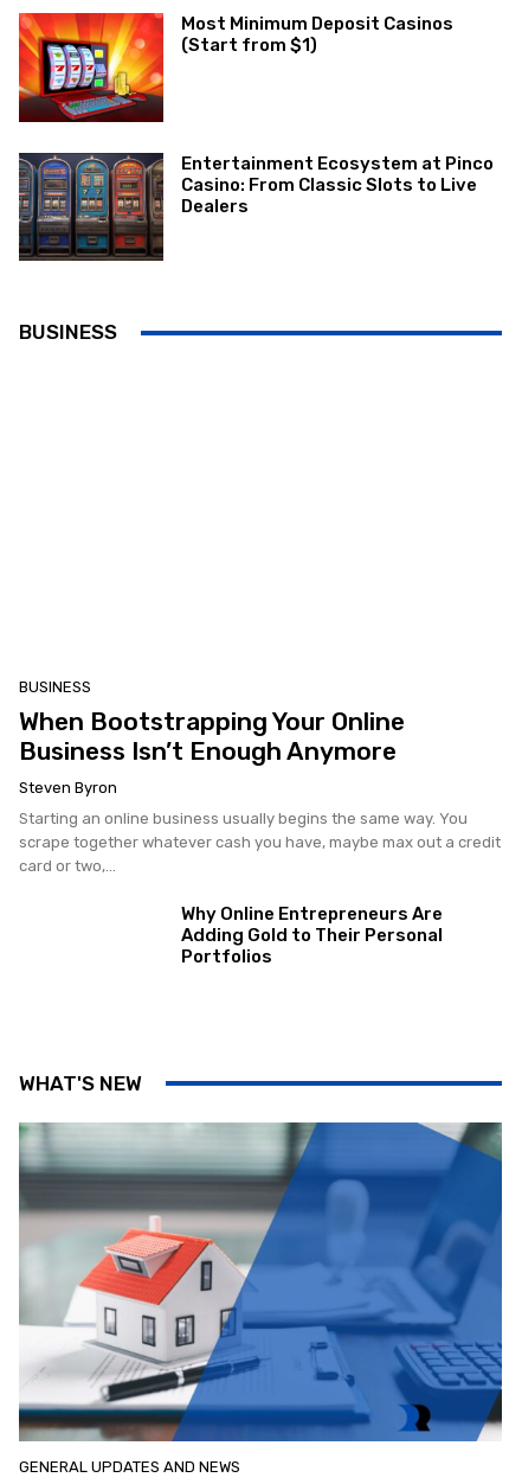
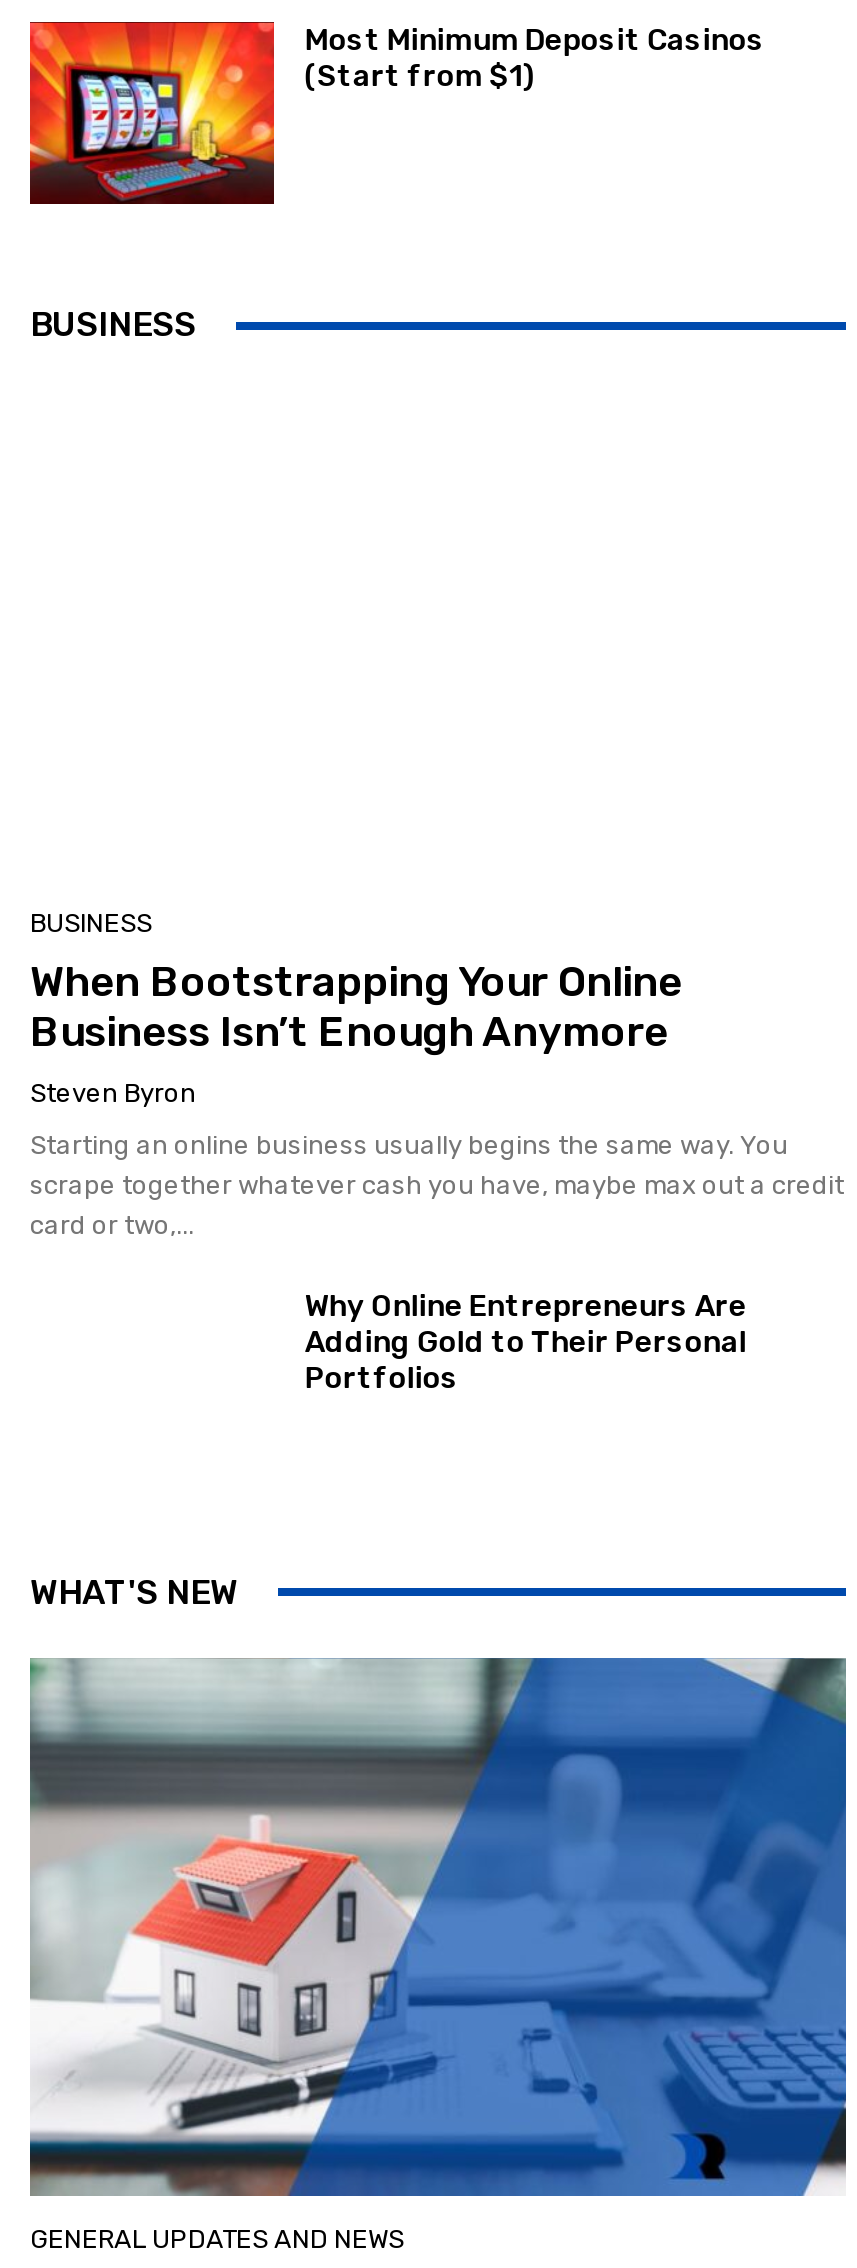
- [image]
- Entertainment Ecosystem at Pinco
- Casino: From Classic Slots to Live
- Dealers
